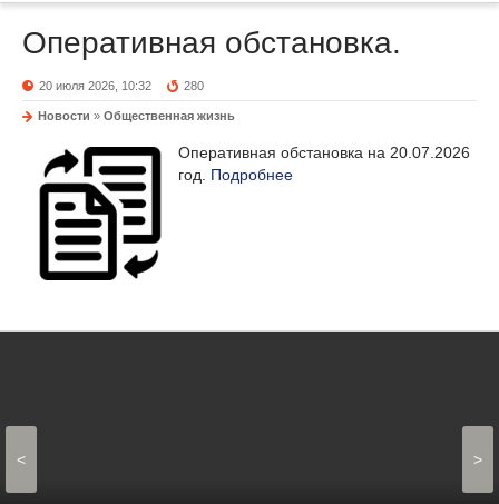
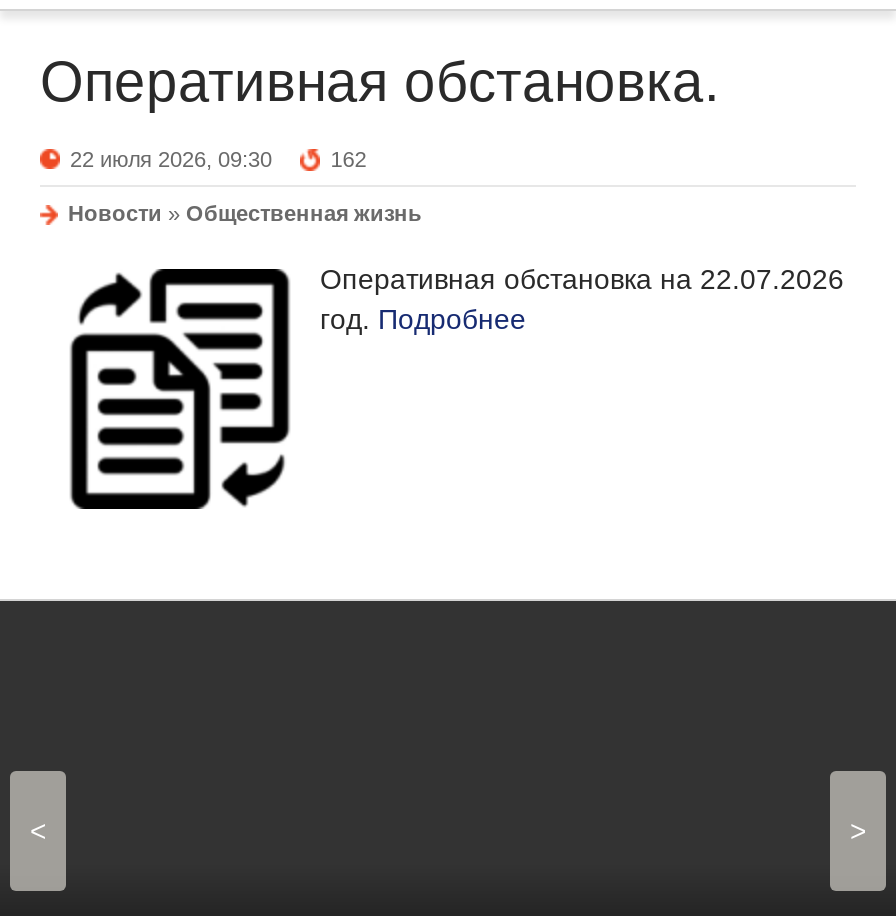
- 20 июля 2026, 10:32
+ 22 июля 2026, 09:30

- 280
+ 162

- Оперативная обстановка на 20.07.2026
+ Оперативная обстановка на 22.07.2026
